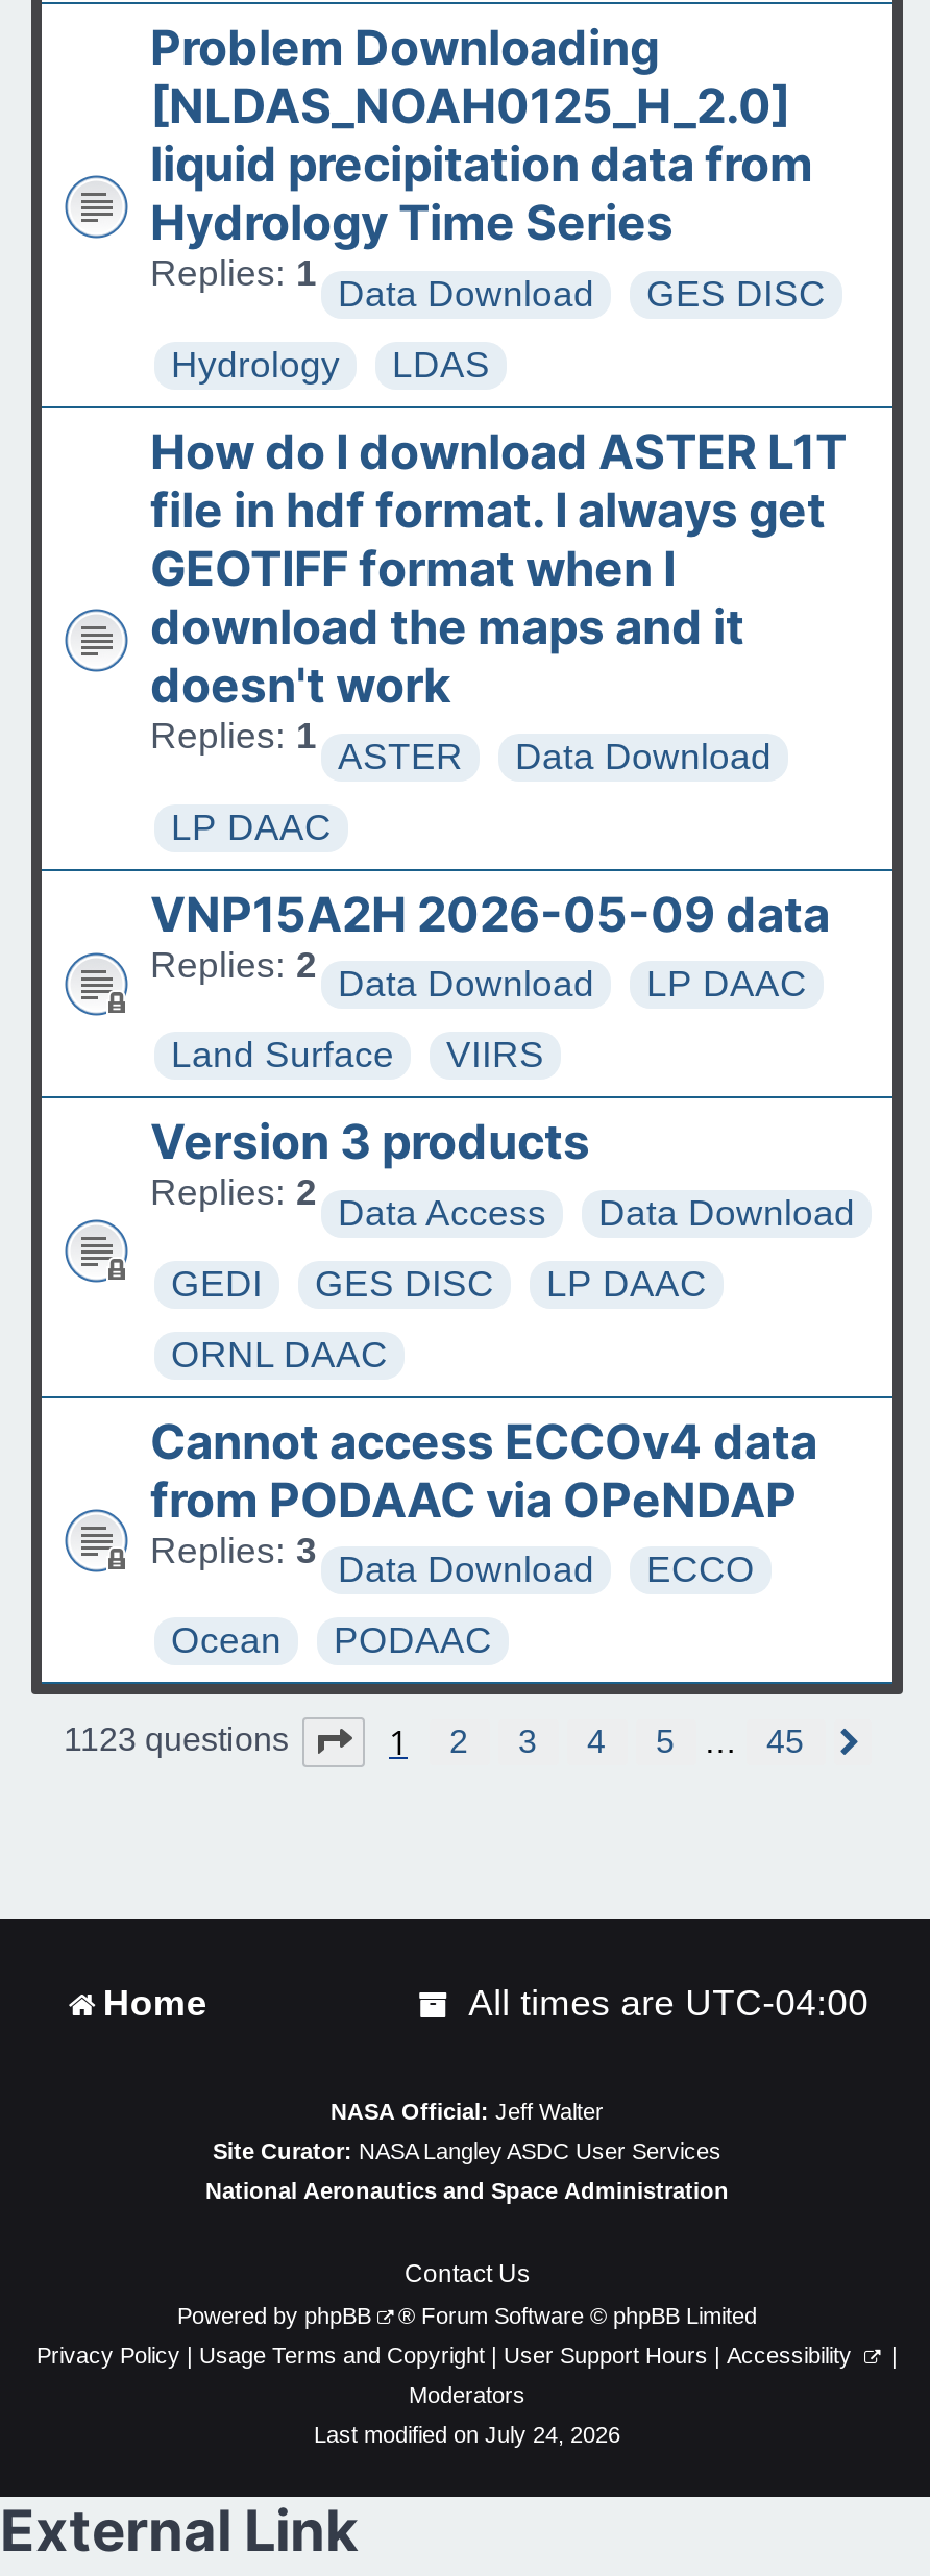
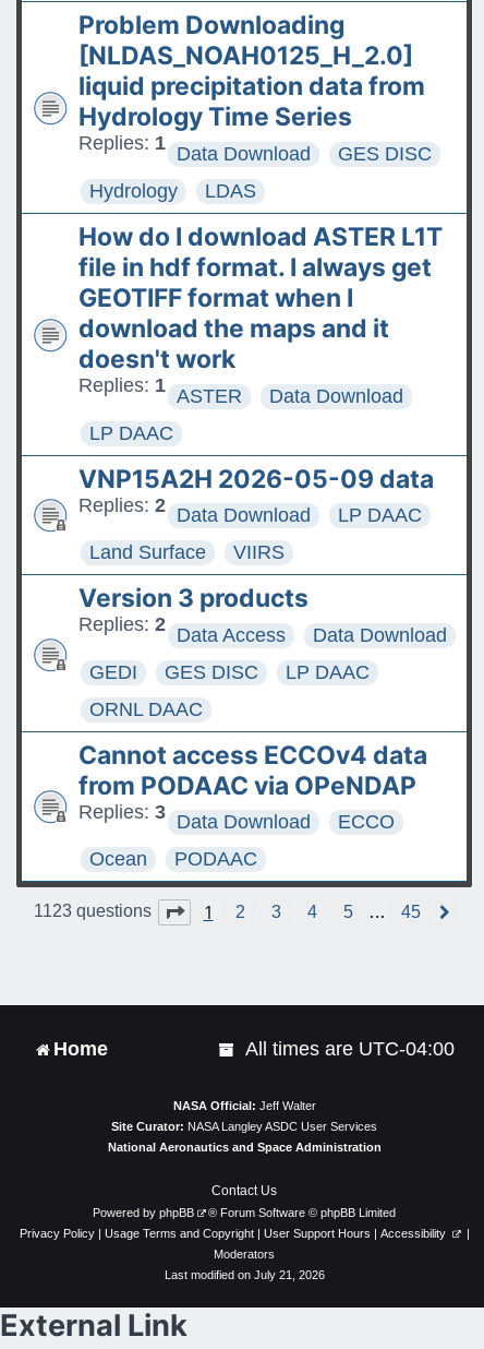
- Last modified on July 24, 2026
+ Last modified on July 21, 2026
